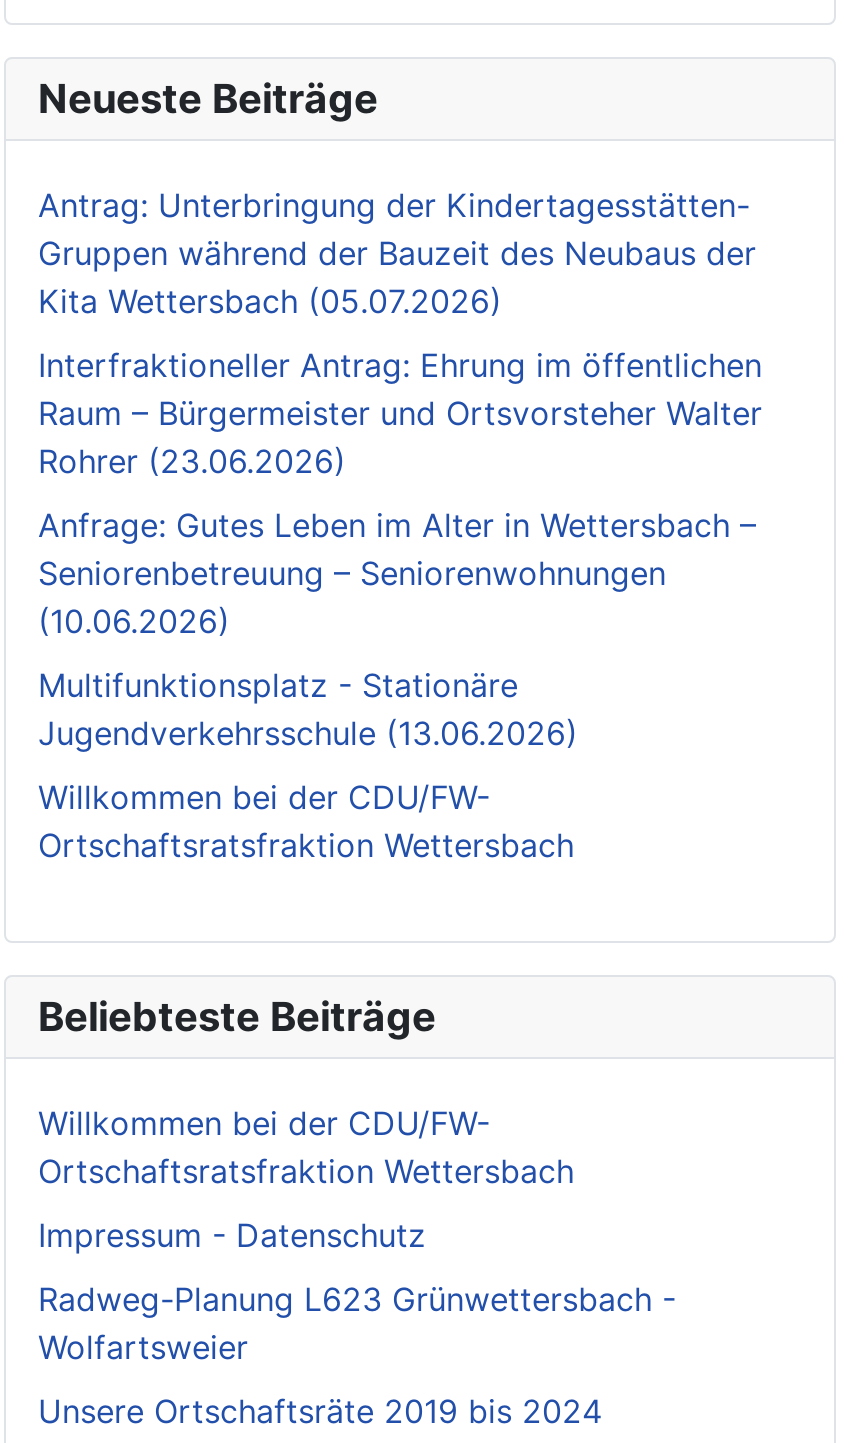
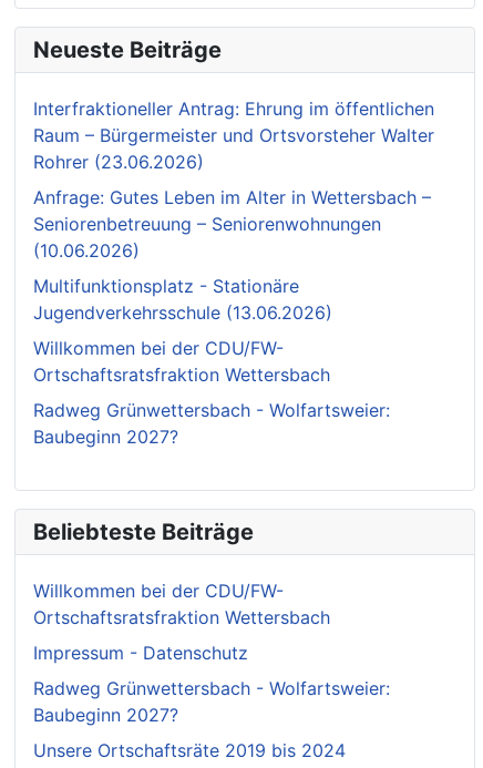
- Antrag: Unterbringung der Kindertagesstätten-
- Gruppen während der Bauzeit des Neubaus der
- Kita Wettersbach (05.07.2026)

moved up: Interfraktioneller Antrag: Ehrung im öffentlichen | Raum – Bürgermeister und Ortsvorsteher Walter | Rohrer (23.06.2026) | ... | Willkommen bei der CDU/FW- | Ortschaftsratsfraktion Wettersbach

+ Radweg Grünwettersbach - Wolfartsweier:
+ Baubeginn 2027?

- Radweg-Planung L623 Grünwettersbach -
- Wolfartsweier
+ Radweg Grünwettersbach - Wolfartsweier:
+ Baubeginn 2027?
